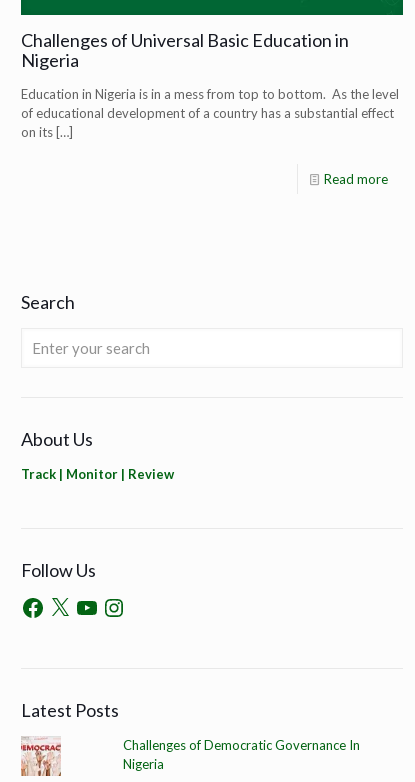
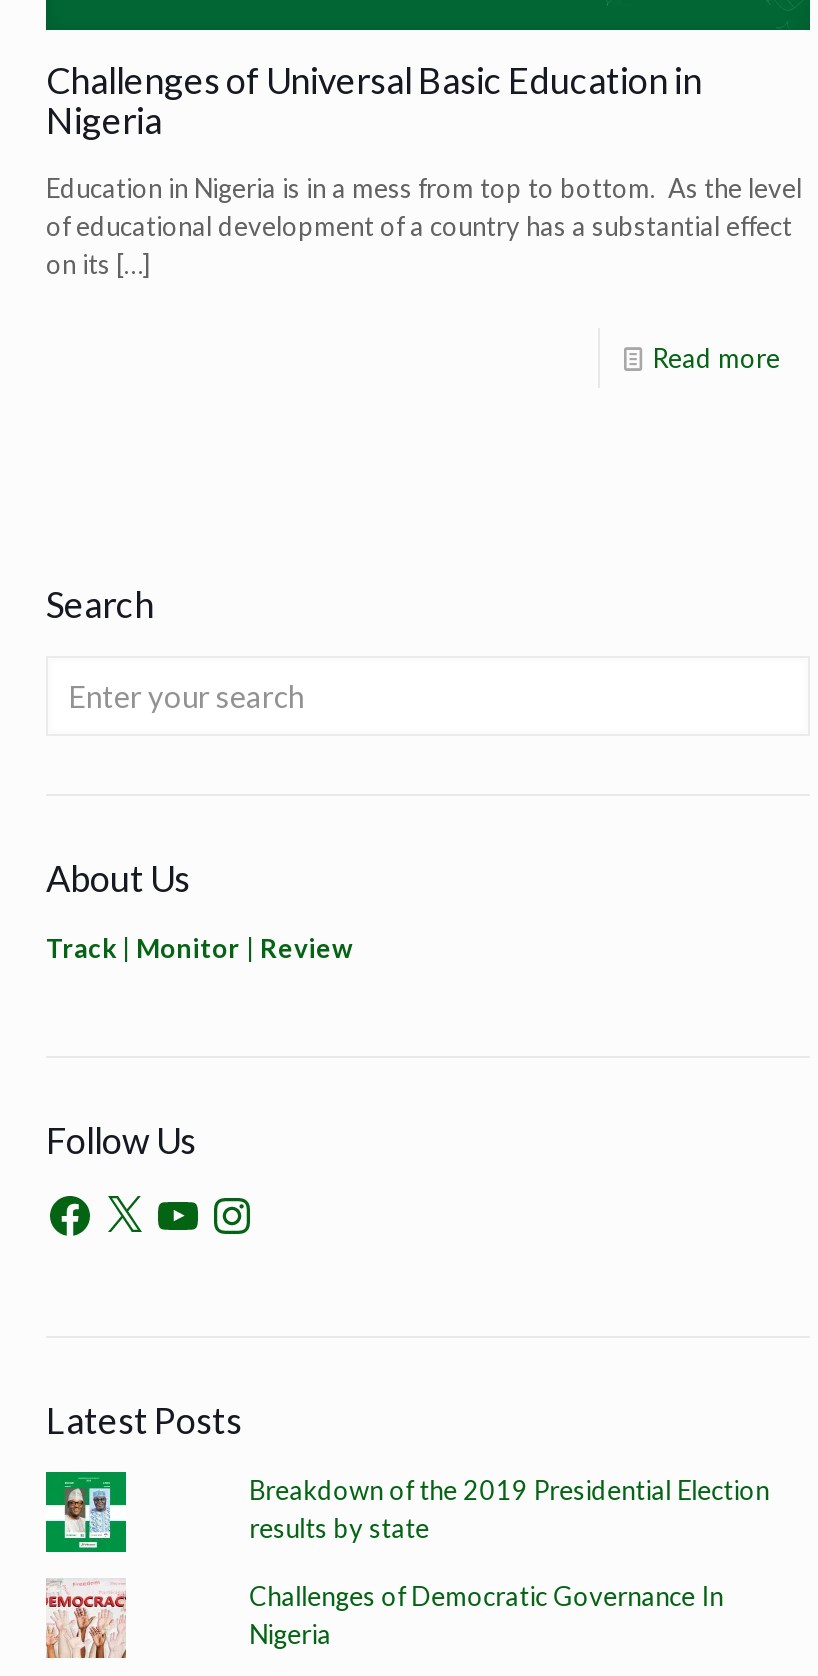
+ [image]

+ Breakdown of the 2019 Presidential Election
+ results by state
